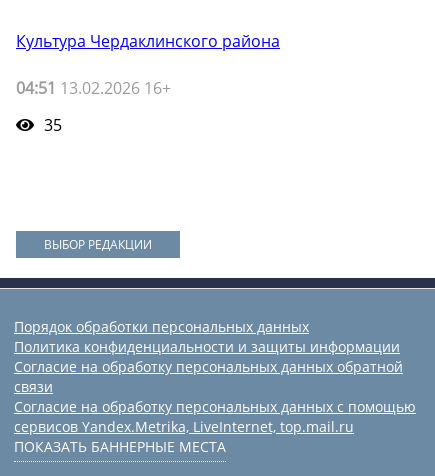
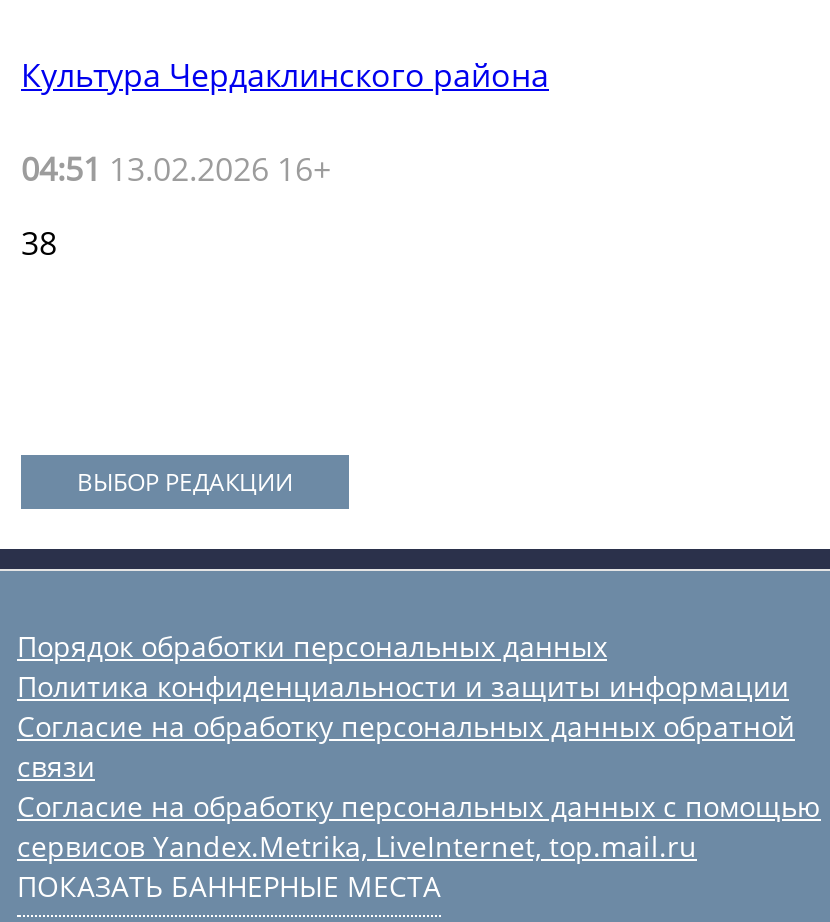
- 35
+ 38
